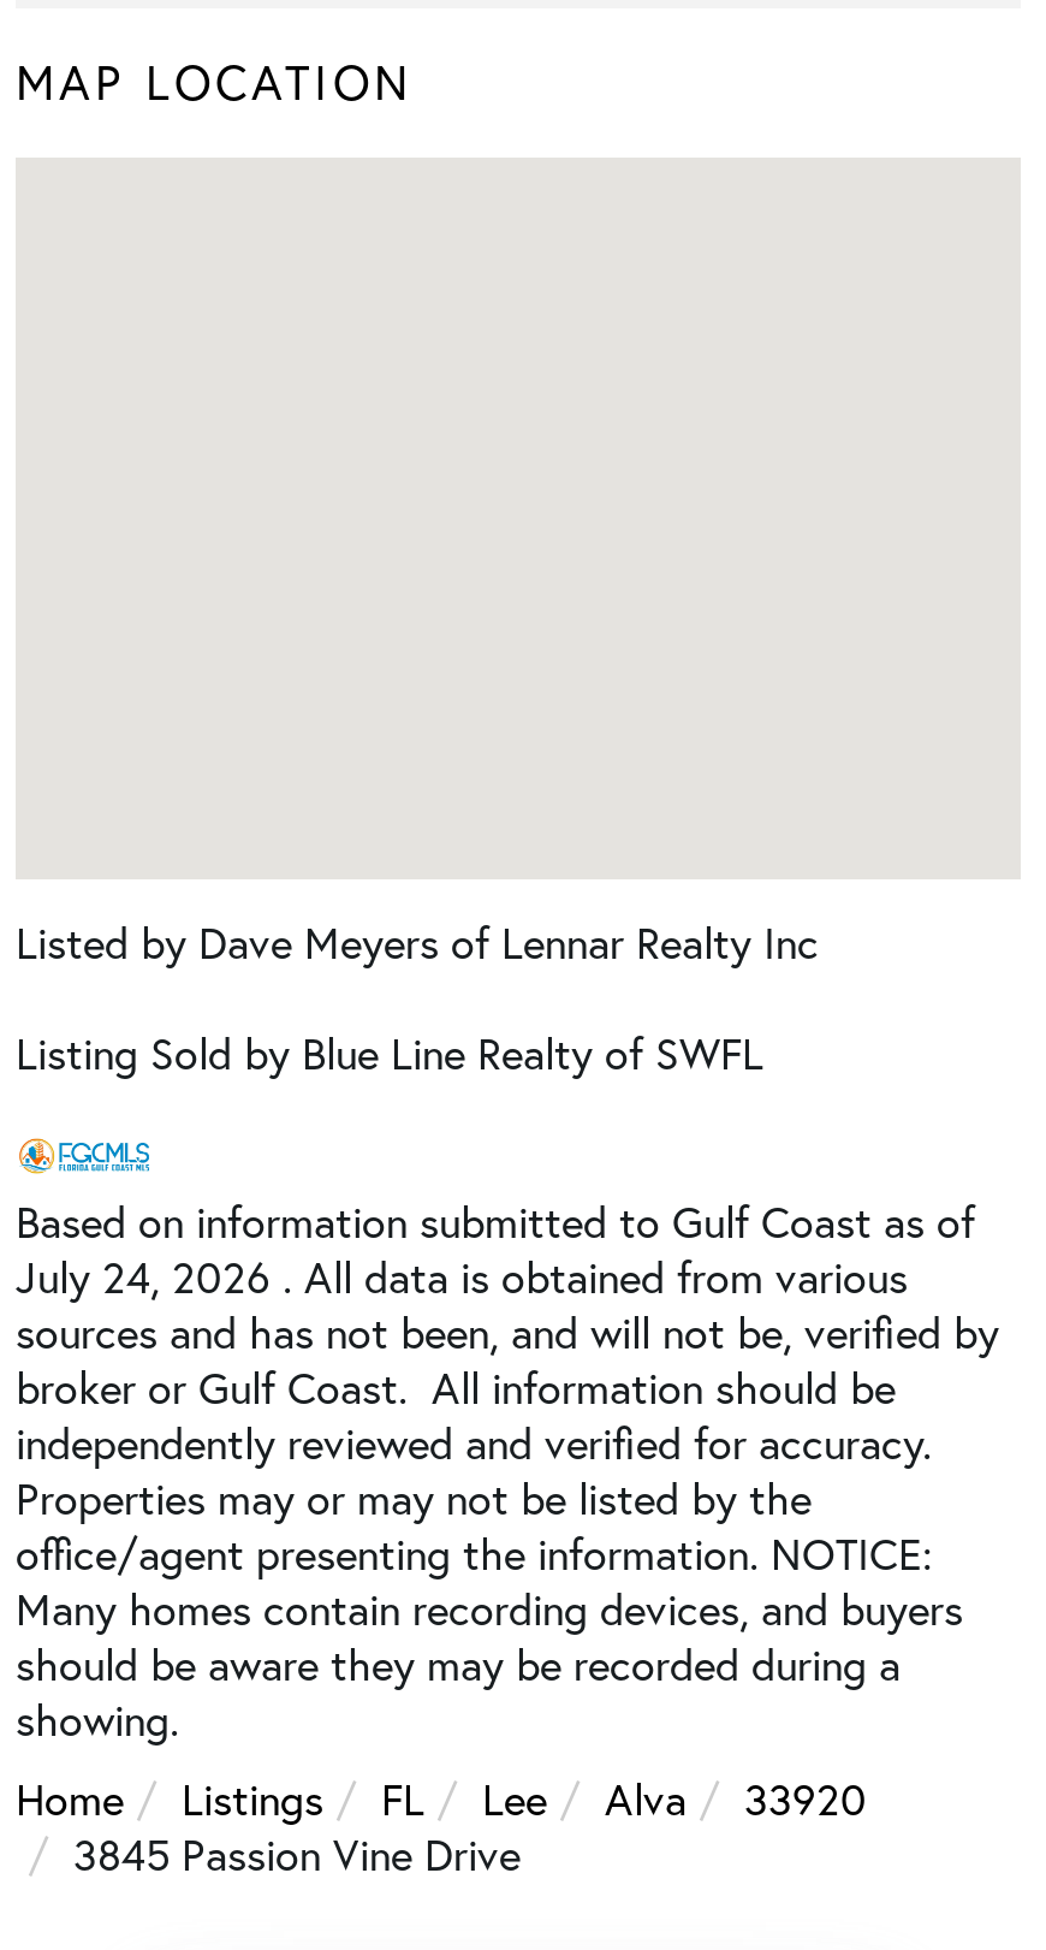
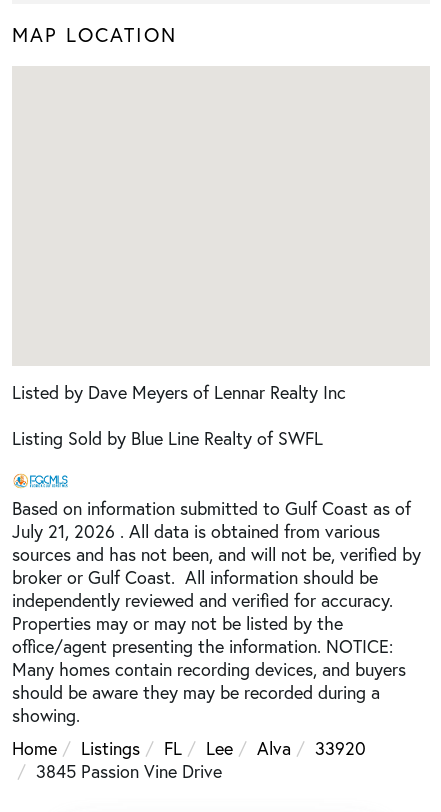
- July 24, 2026 . All data is obtained from various
+ July 21, 2026 . All data is obtained from various
